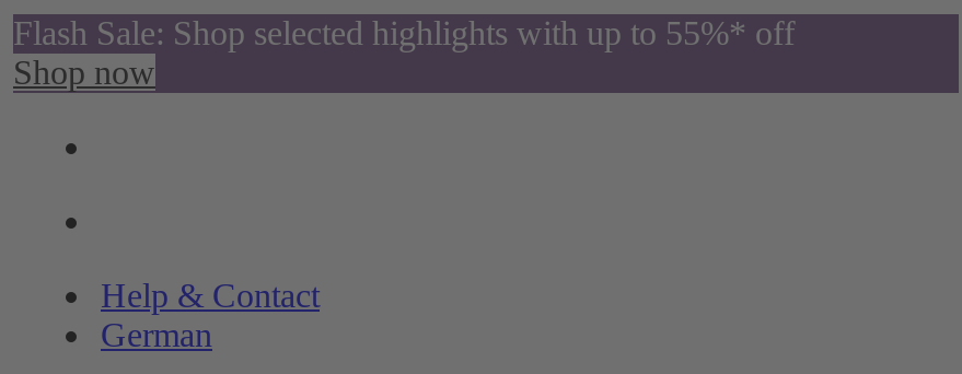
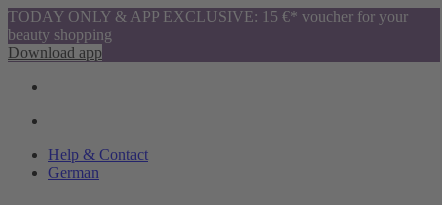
- Flash Sale: Shop selected highlights with up to 55%* off
- Shop now
+ TODAY ONLY & APP EXCLUSIVE: 15 €* voucher for your
+ beauty shopping
+ Download app
